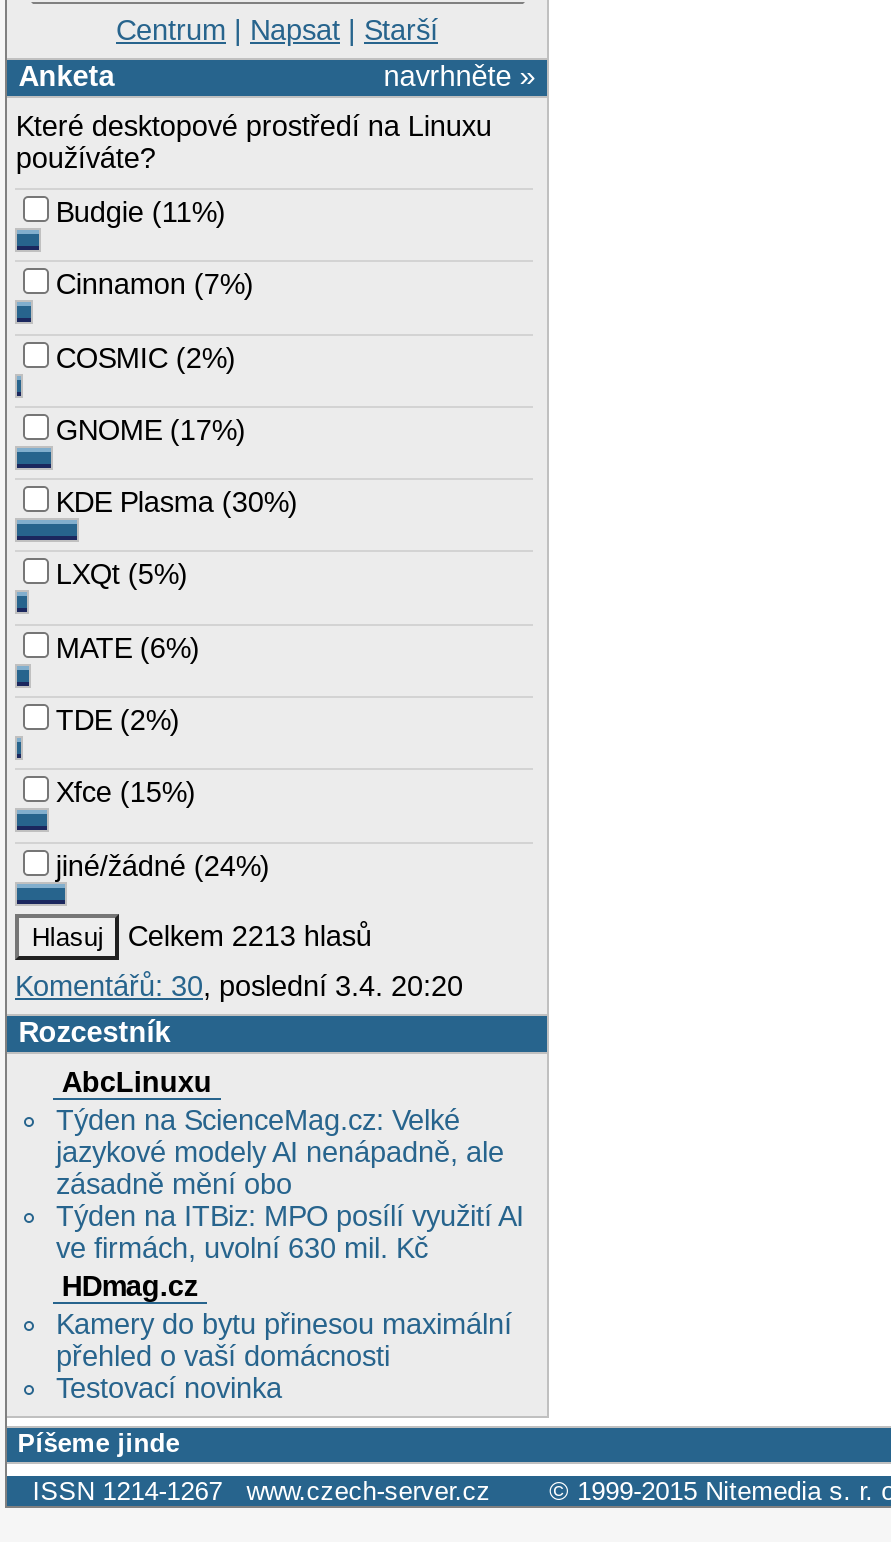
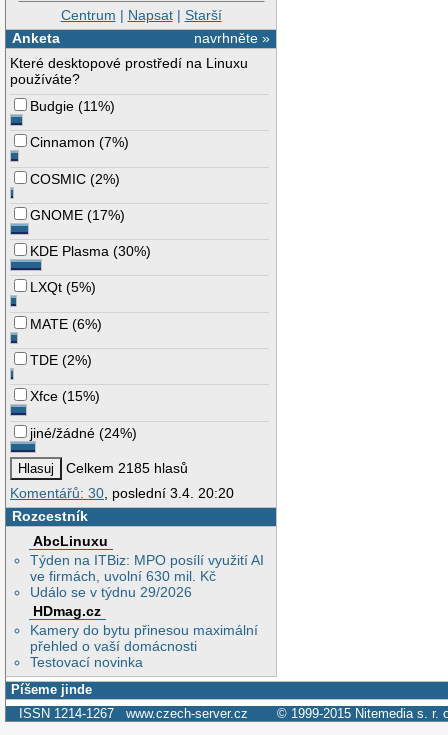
- Celkem 2213 hlasů
+ Celkem 2185 hlasů

- Týden na ScienceMag.cz: Velké
- jazykové modely AI nenápadně, ale
- zásadně mění obo

moved up: Týden na ITBiz: MPO posílí využití AI | ve firmách, uvolní 630 mil. Kč

+ Událo se v týdnu 29/2026
